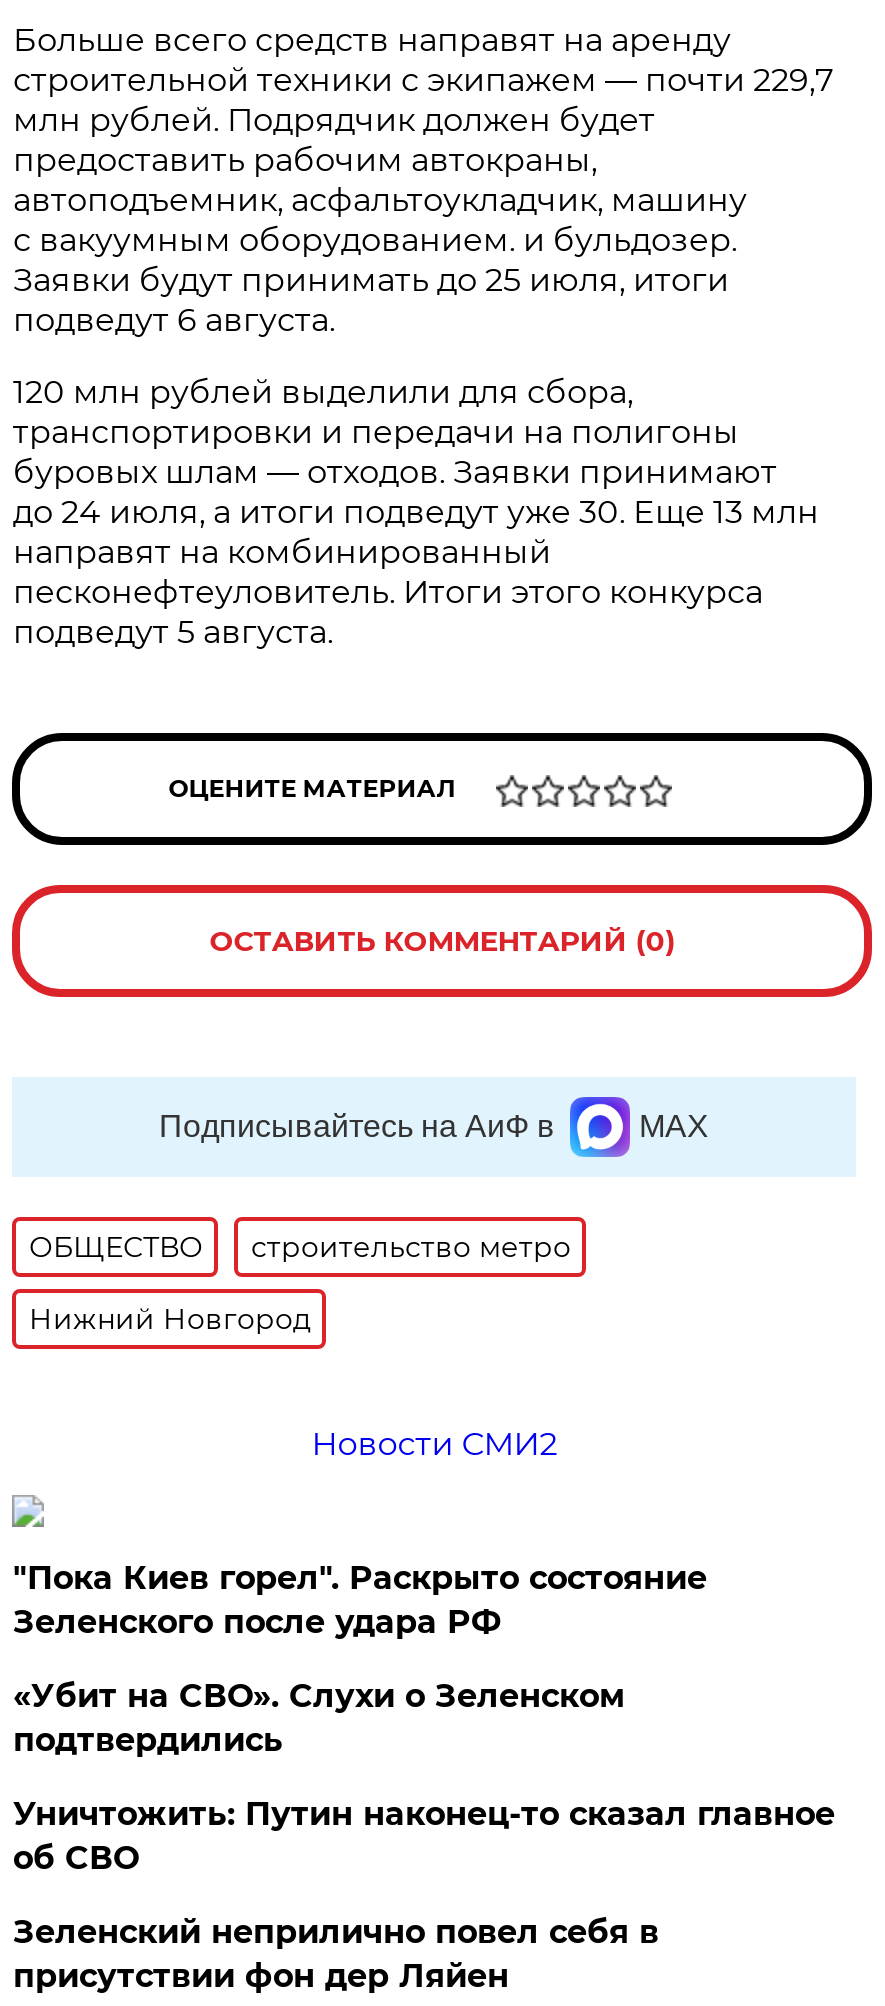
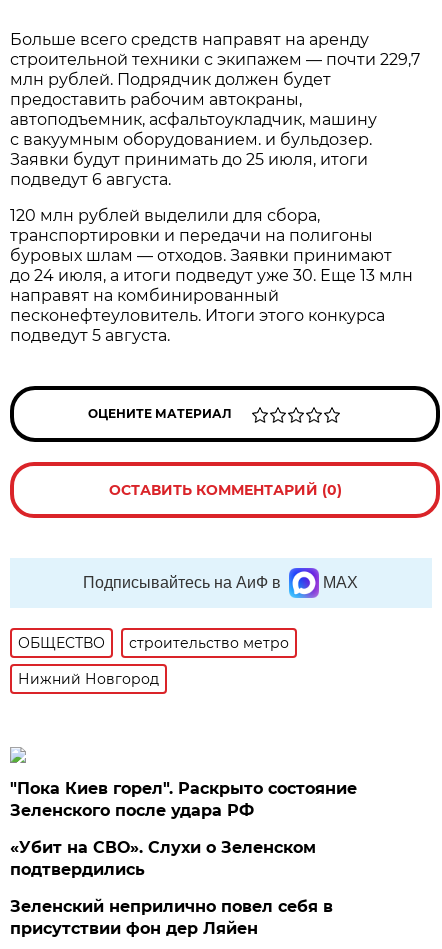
- Новости СМИ2

- Уничтожить: Путин наконец-то сказал главное
- об СВО
